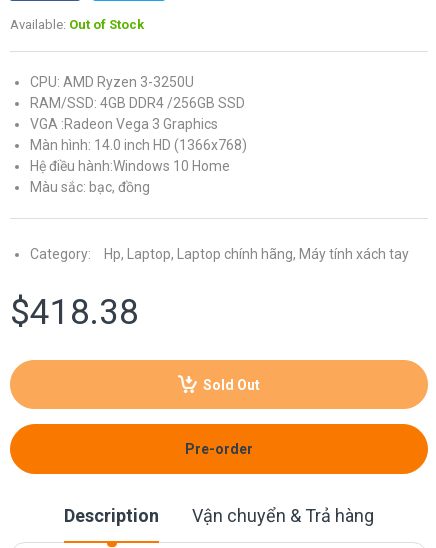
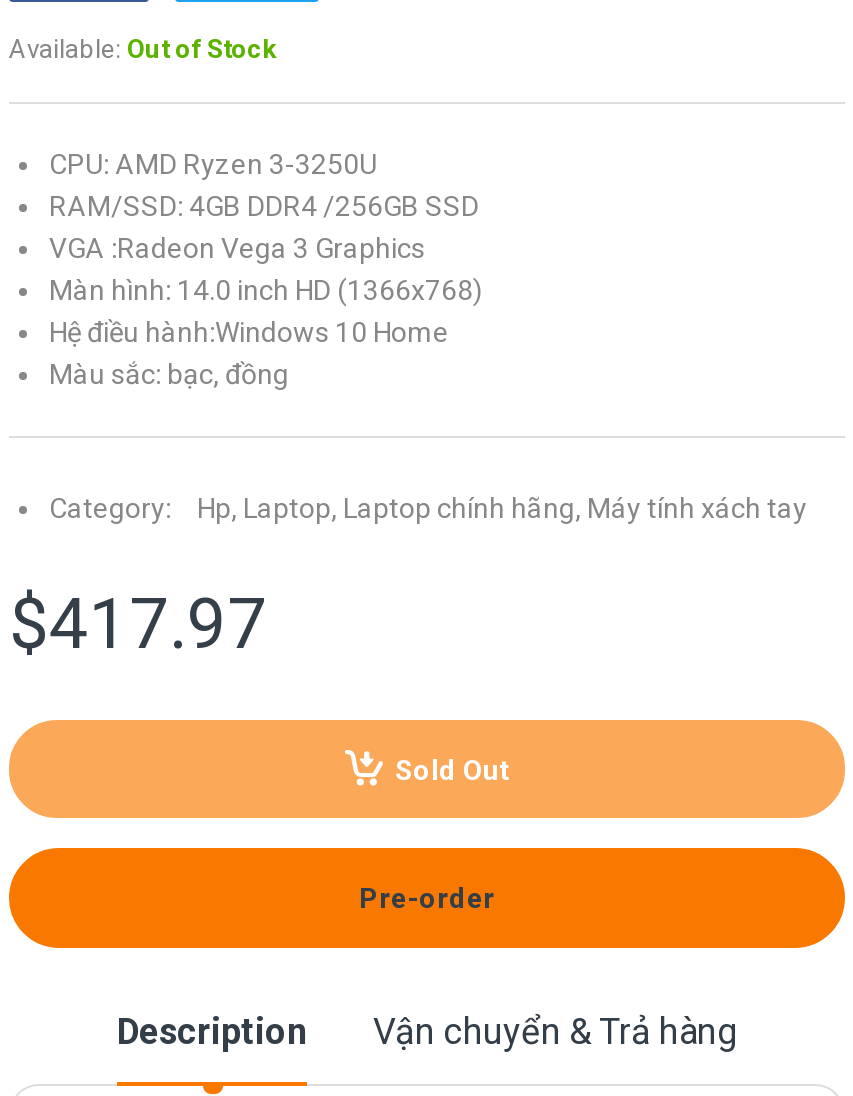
- $418.38
+ $417.97
